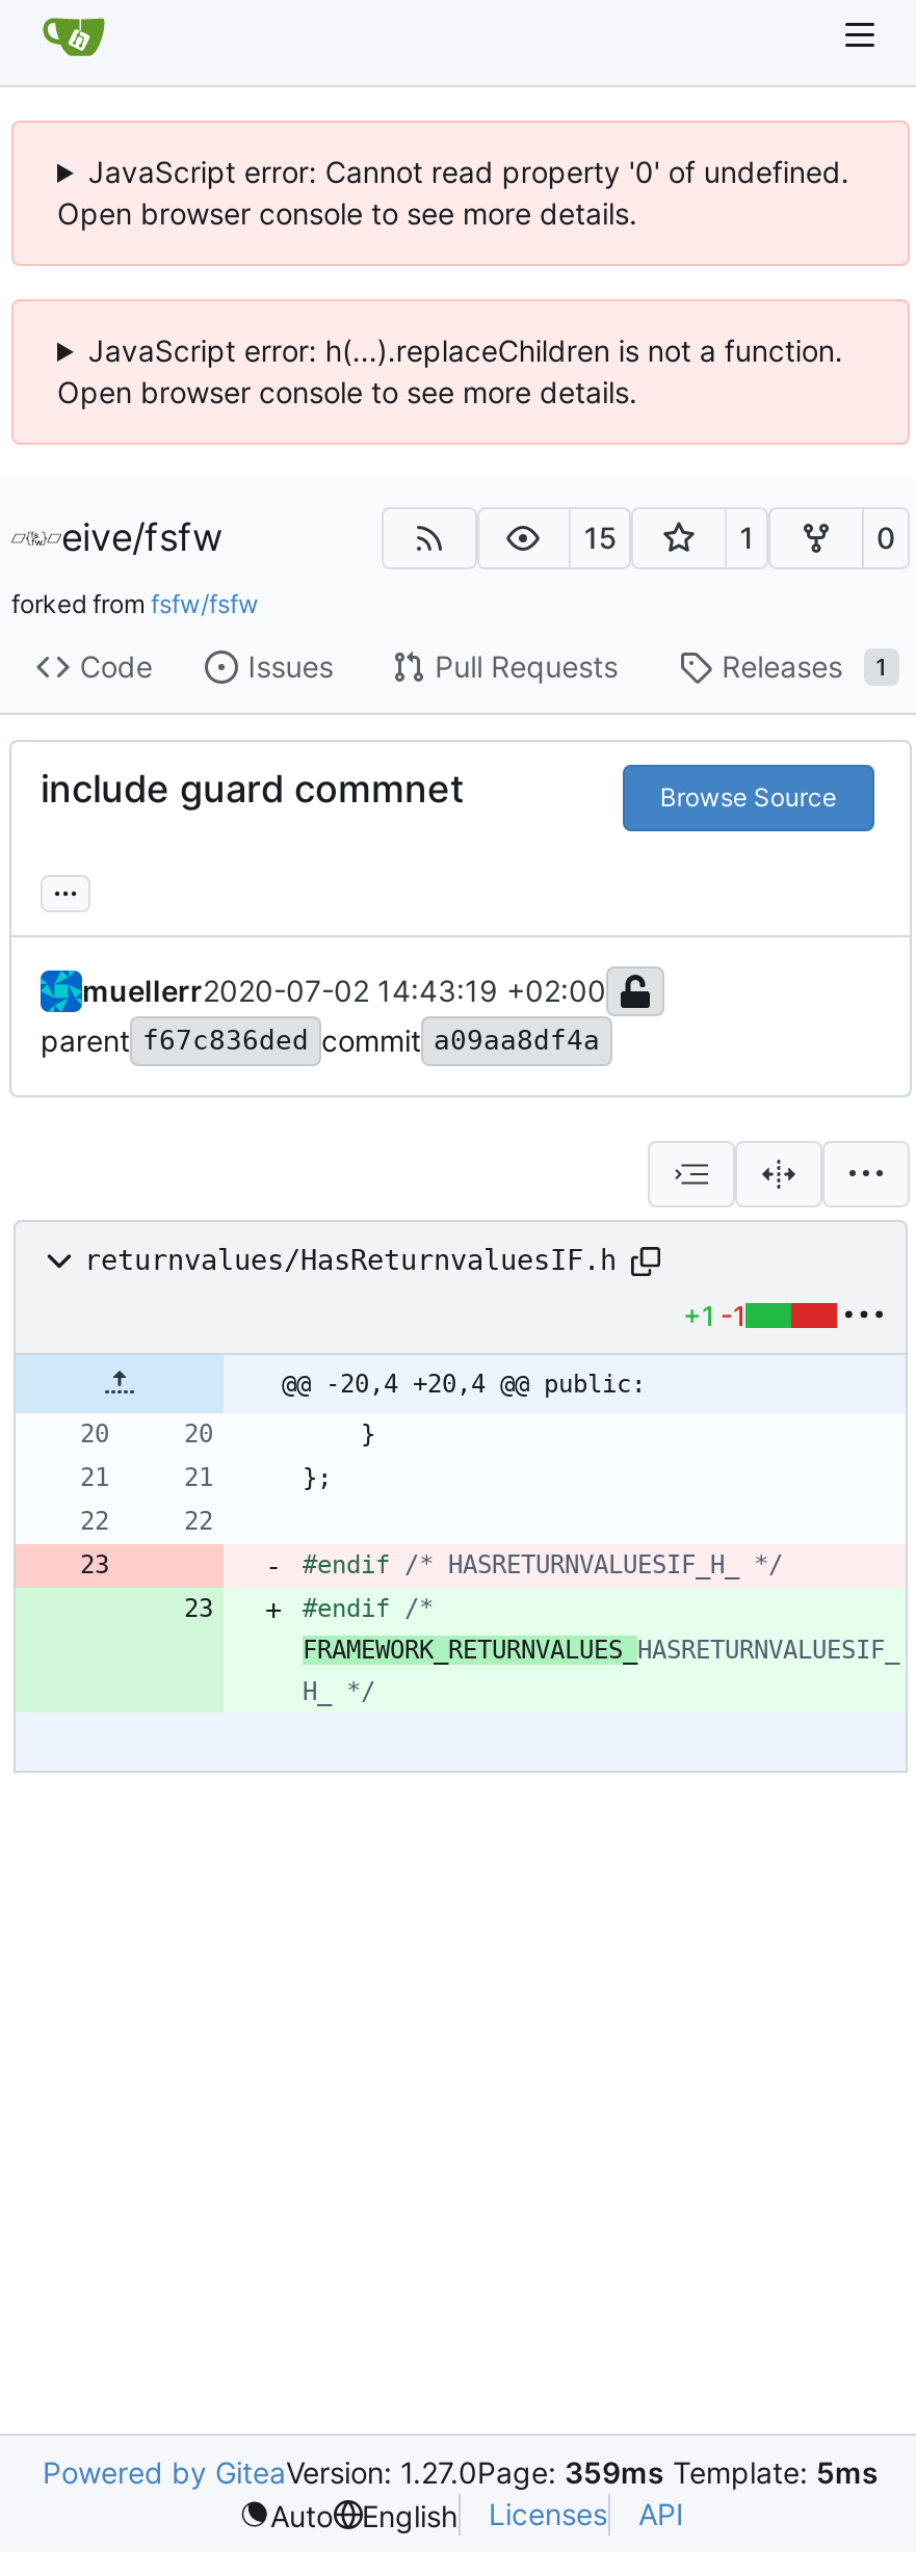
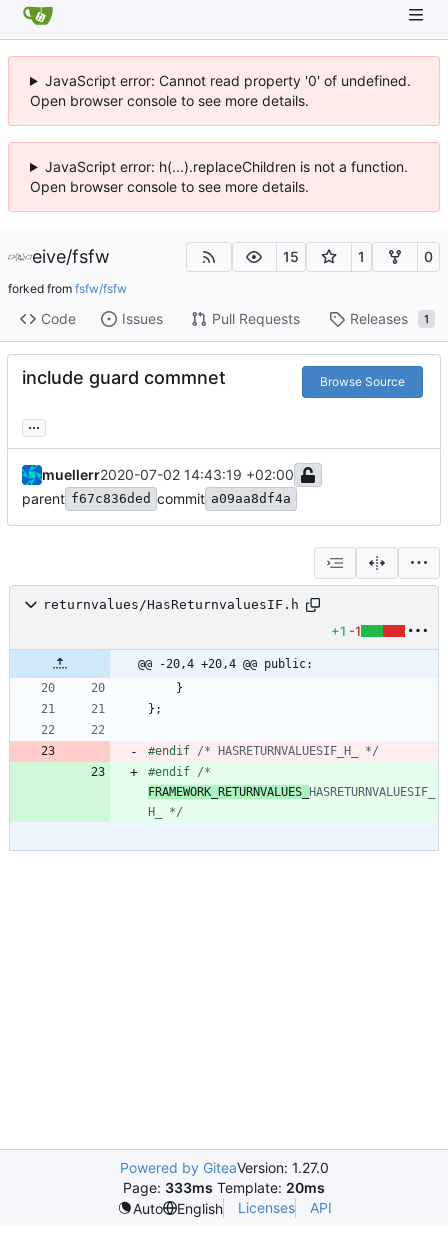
- Powered by GiteaVersion: 1.27.0Page: 359ms Template: 5ms
+ Powered by GiteaVersion: 1.27.0
+ Page: 333ms Template: 20ms
